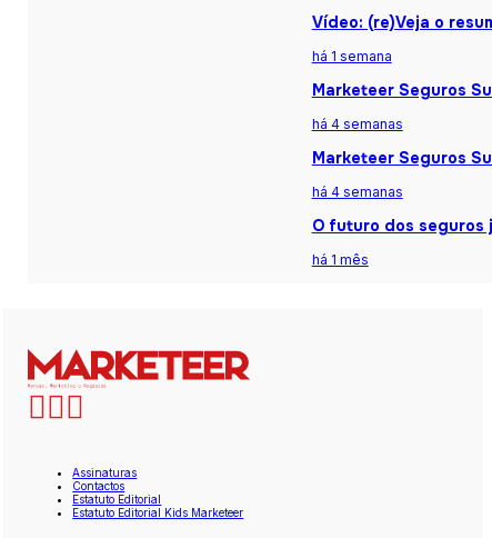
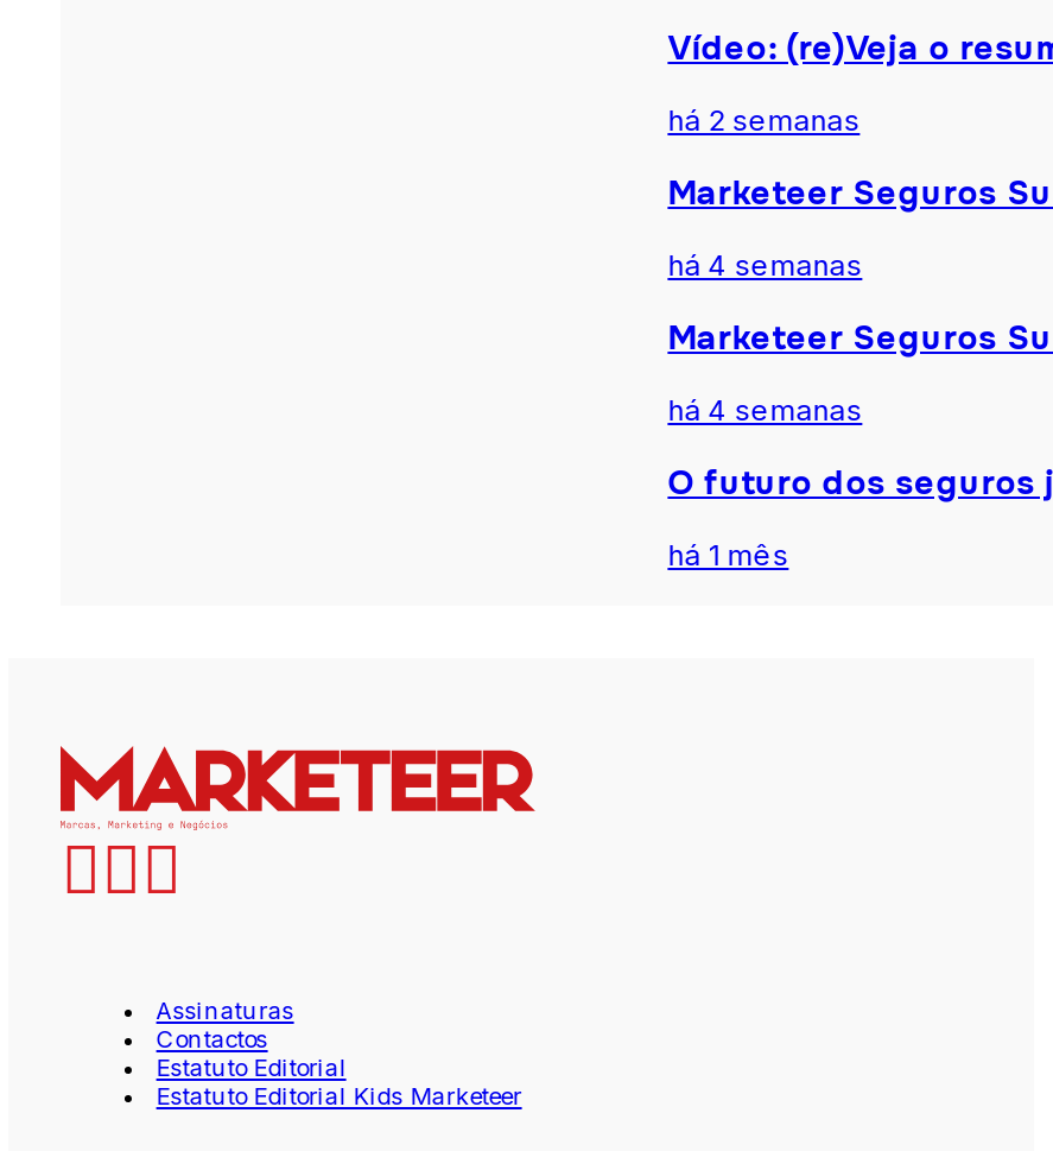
- há 1 semana
+ há 2 semanas
